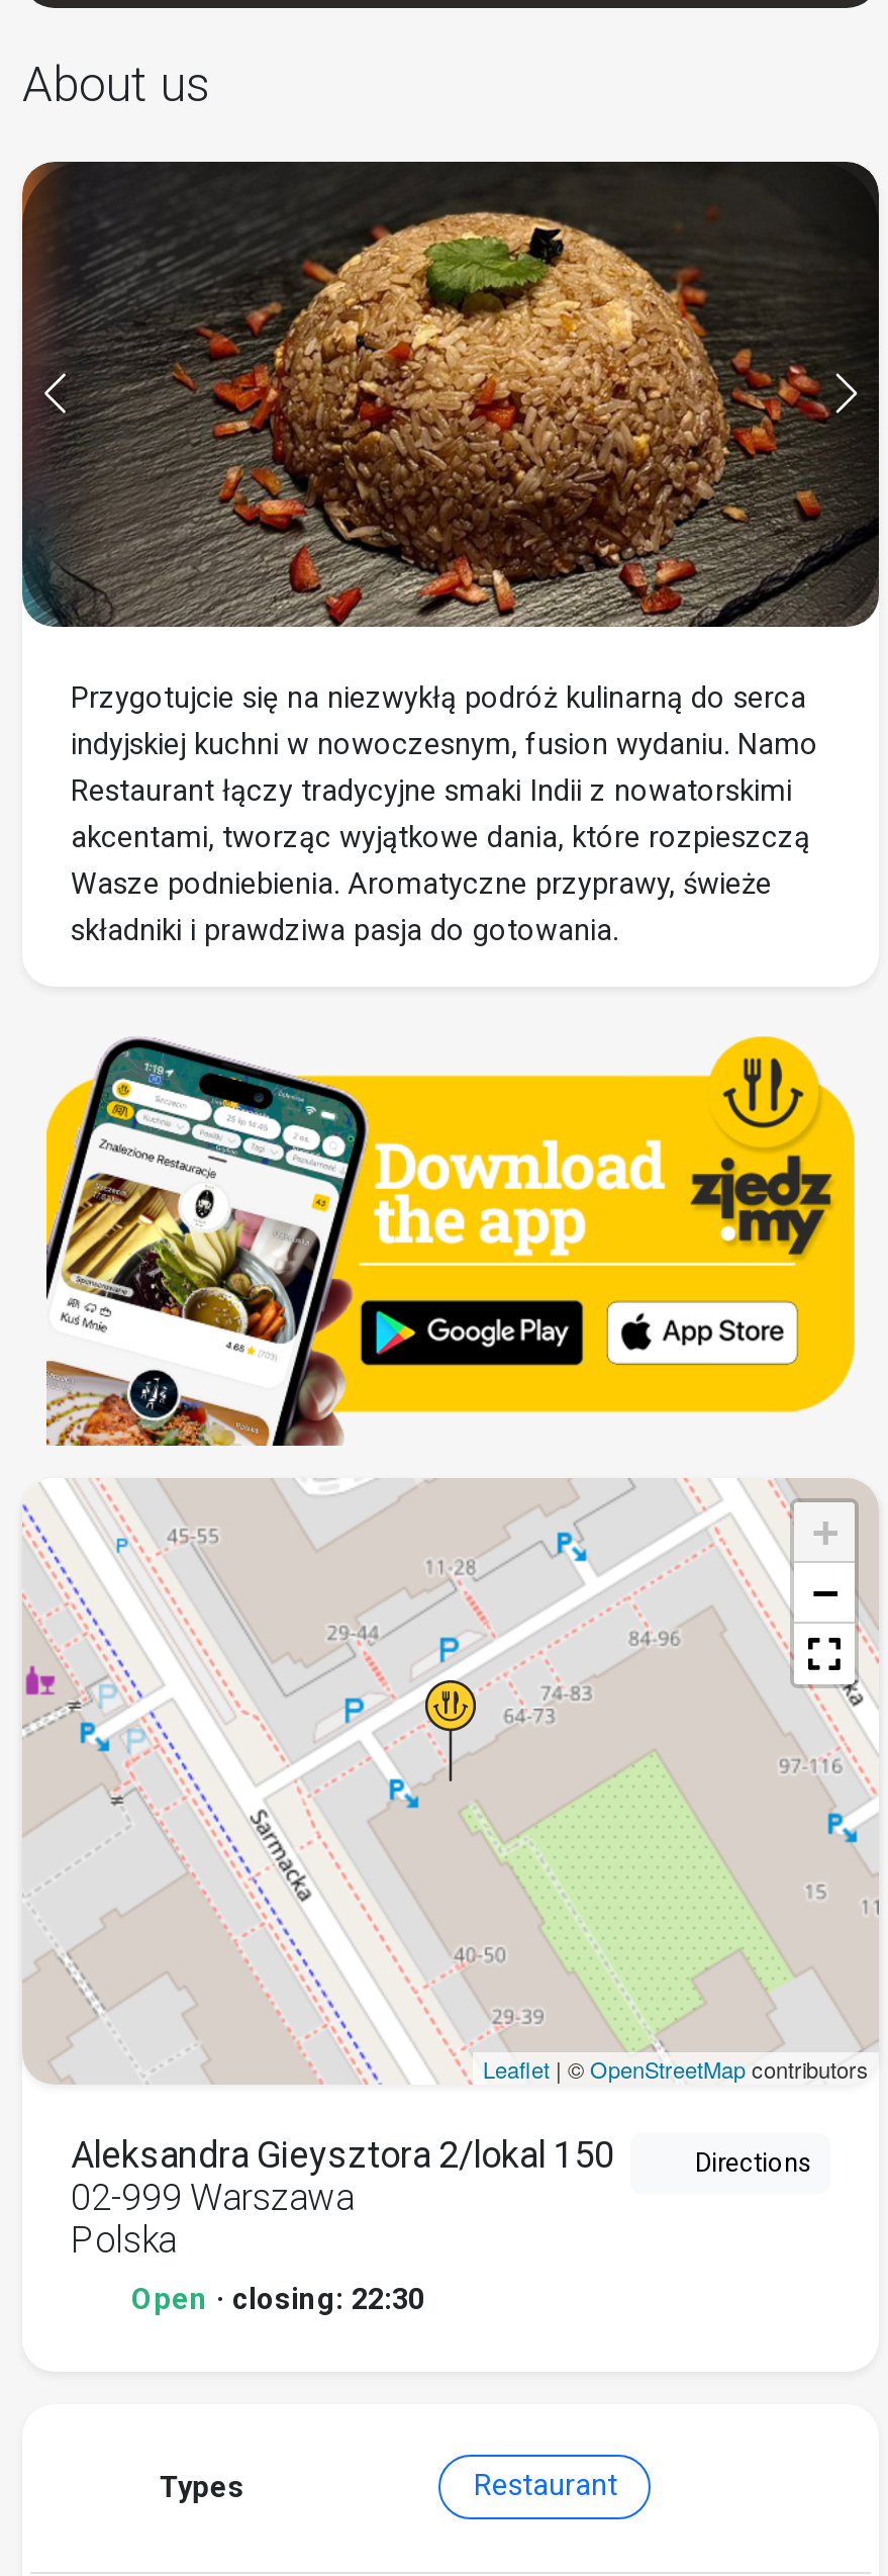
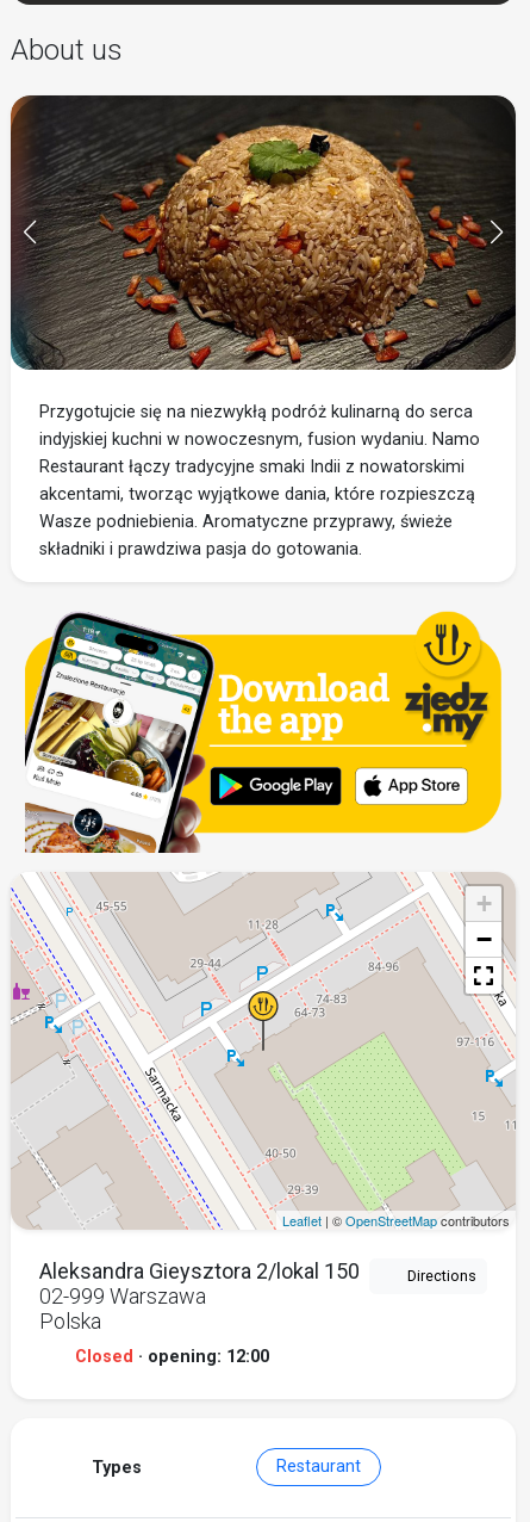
- Open · closing: 22:30
+ Closed · opening: 12:00
